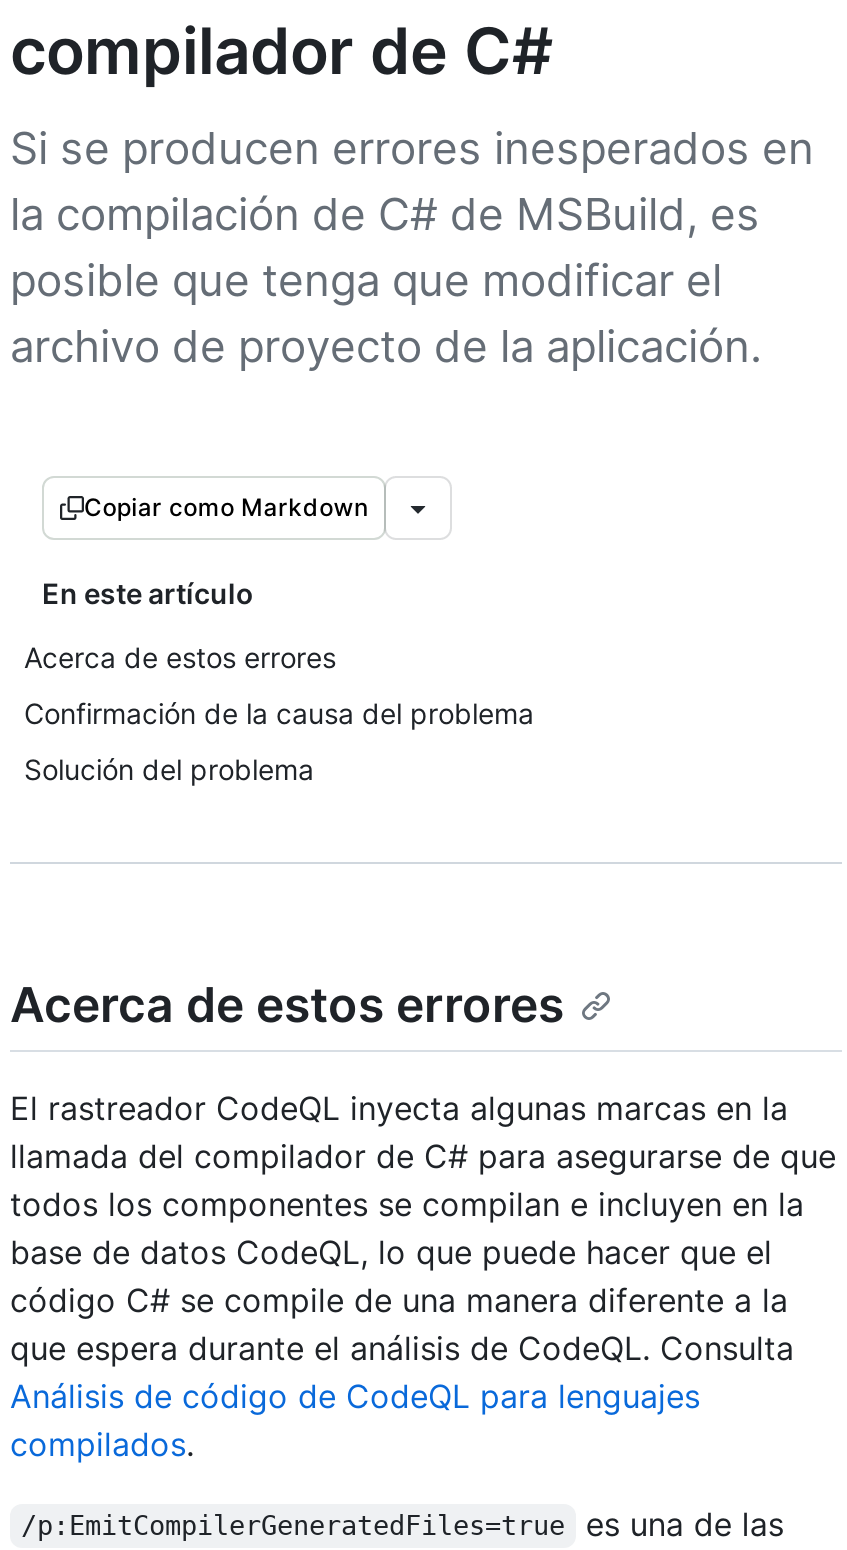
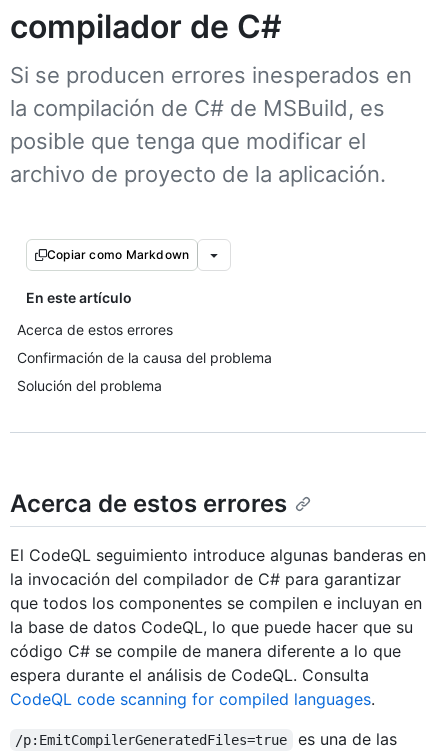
- El rastreador CodeQL inyecta algunas marcas en la
- llamada del compilador de C# para asegurarse de que
- todos los componentes se compilan e incluyen en la
- base de datos CodeQL, lo que puede hacer que el
- código C# se compile de una manera diferente a la
- que espera durante el análisis de CodeQL. Consulta
- Análisis de código de CodeQL para lenguajes
- compilados.
+ El CodeQL seguimiento introduce algunas banderas en
+ la invocación del compilador de C# para garantizar
+ que todos los componentes se compilen e incluyan en
+ la base de datos CodeQL, lo que puede hacer que su
+ código C# se compile de manera diferente a lo que
+ espera durante el análisis de CodeQL. Consulta
+ CodeQL code scanning for compiled languages.
